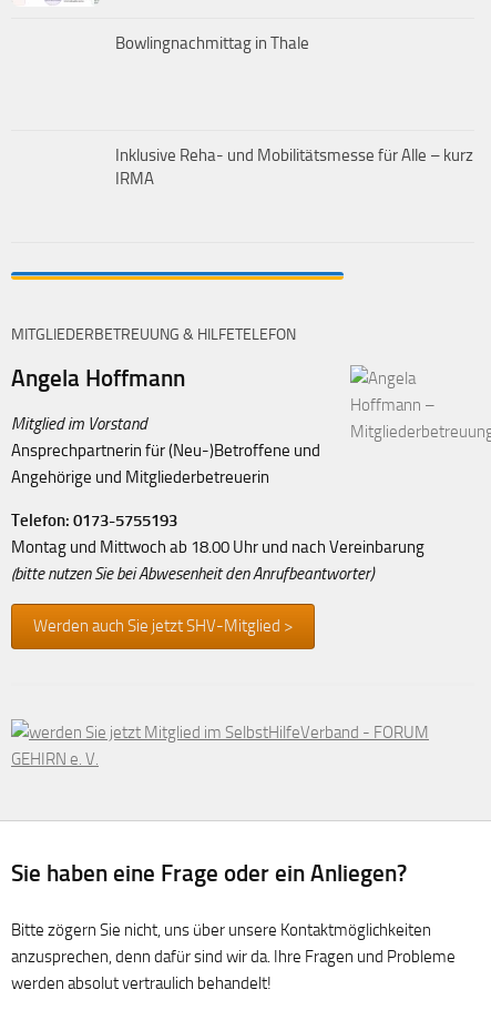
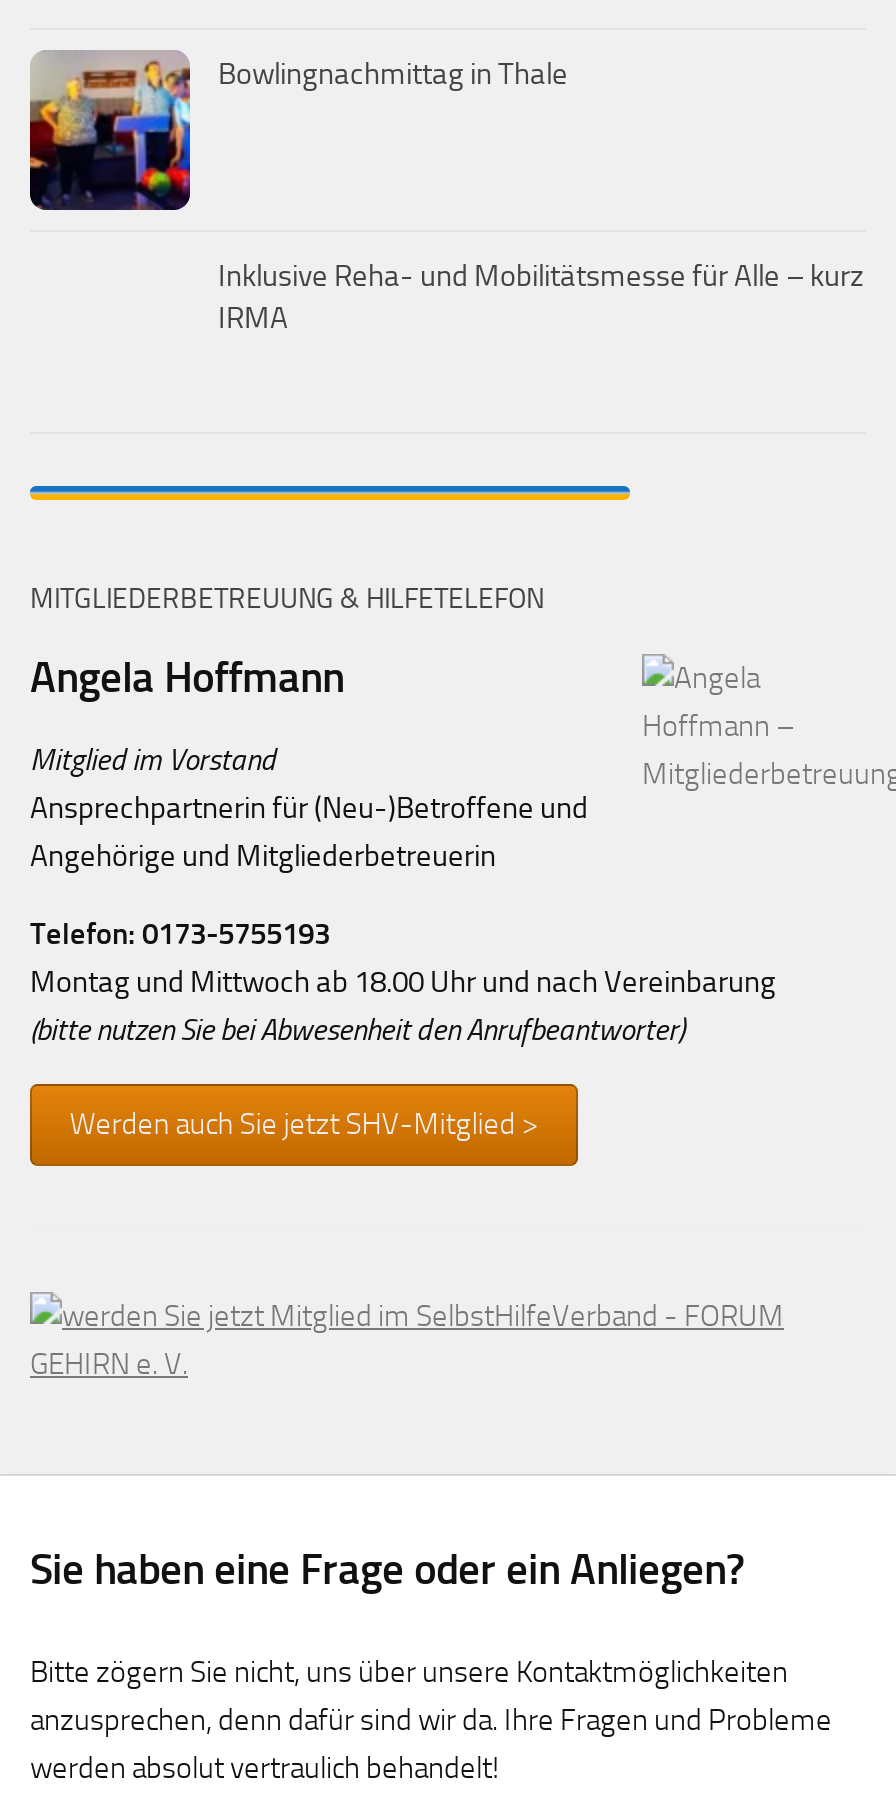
+ [image]
